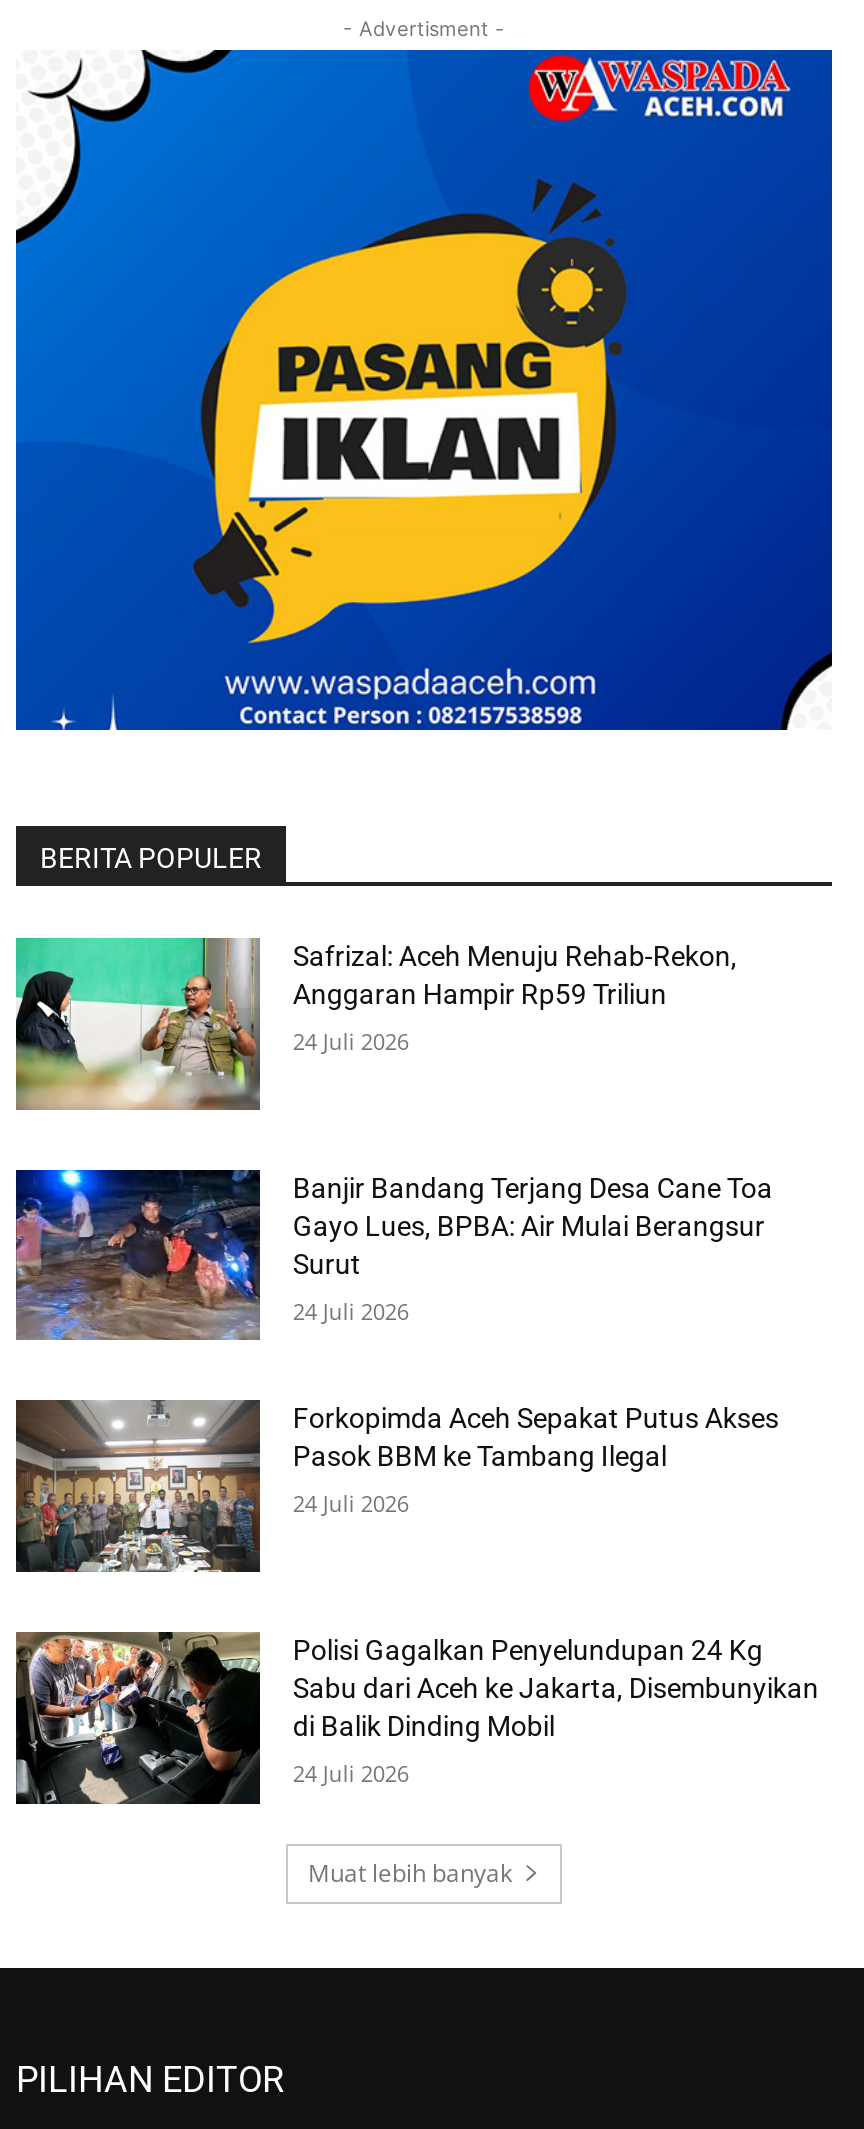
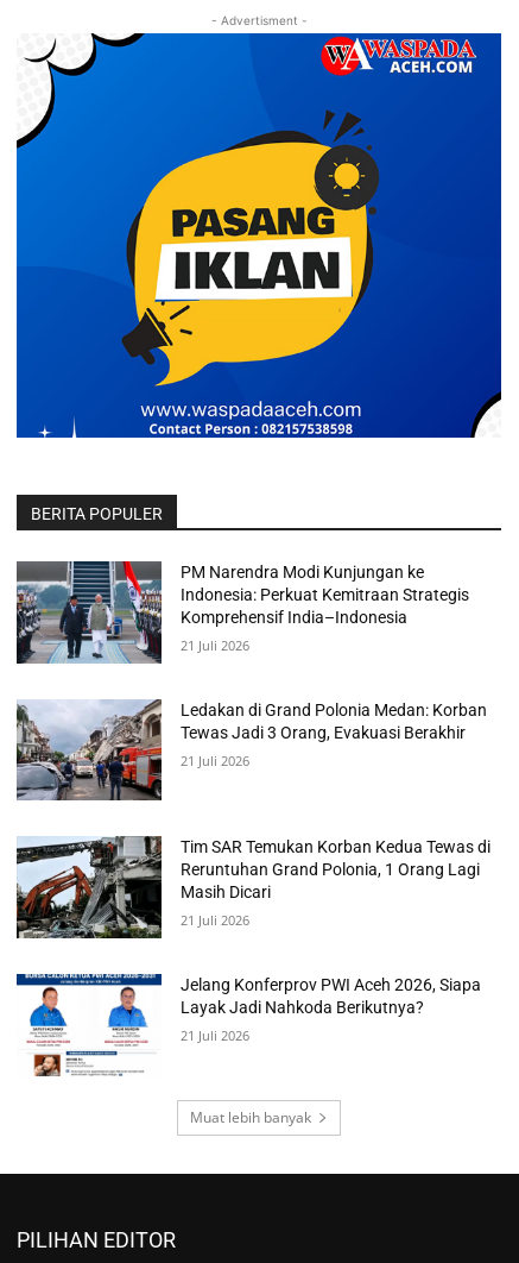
- [image]
- Safrizal: Aceh Menuju Rehab-Rekon,
- Anggaran Hampir Rp59 Triliun
+ [image]
+ PM Narendra Modi Kunjungan ke
+ Indonesia: Perkuat Kemitraan Strategis
+ Komprehensif India–Indonesia

- 24 Juli 2026
+ 21 Juli 2026

- [image]
- Banjir Bandang Terjang Desa Cane Toa
- Gayo Lues, BPBA: Air Mulai Berangsur
- Surut
+ [image]
+ Ledakan di Grand Polonia Medan: Korban
+ Tewas Jadi 3 Orang, Evakuasi Berakhir

- 24 Juli 2026
+ 21 Juli 2026

- [image]
- Forkopimda Aceh Sepakat Putus Akses
- Pasok BBM ke Tambang Ilegal
+ [image]
+ Tim SAR Temukan Korban Kedua Tewas di
+ Reruntuhan Grand Polonia, 1 Orang Lagi
+ Masih Dicari

- 24 Juli 2026
+ 21 Juli 2026

- [image]
- Polisi Gagalkan Penyelundupan 24 Kg
- Sabu dari Aceh ke Jakarta, Disembunyikan
- di Balik Dinding Mobil
+ [image]
+ Jelang Konferprov PWI Aceh 2026, Siapa
+ Layak Jadi Nahkoda Berikutnya?

- 24 Juli 2026
+ 21 Juli 2026
